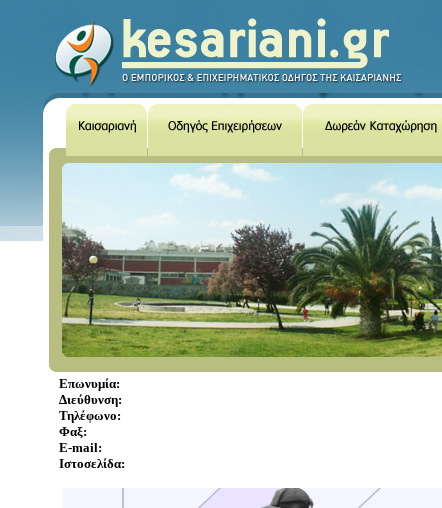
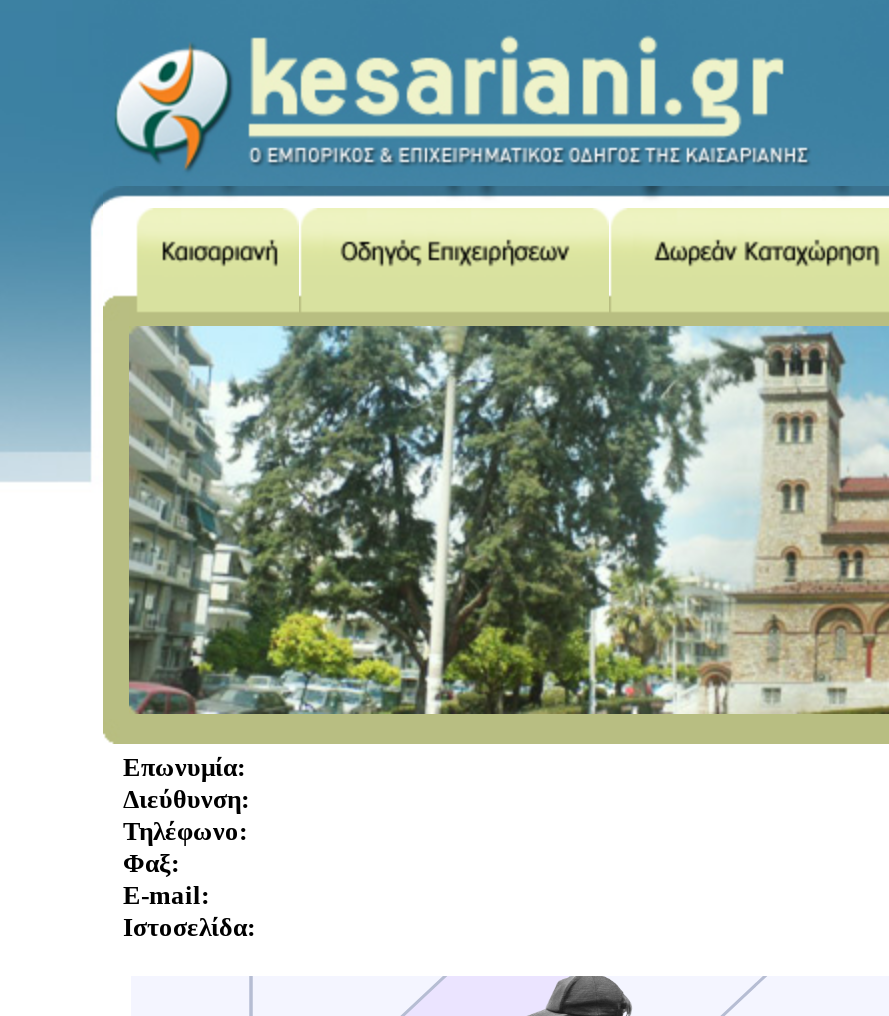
- [image]
+ [image]
